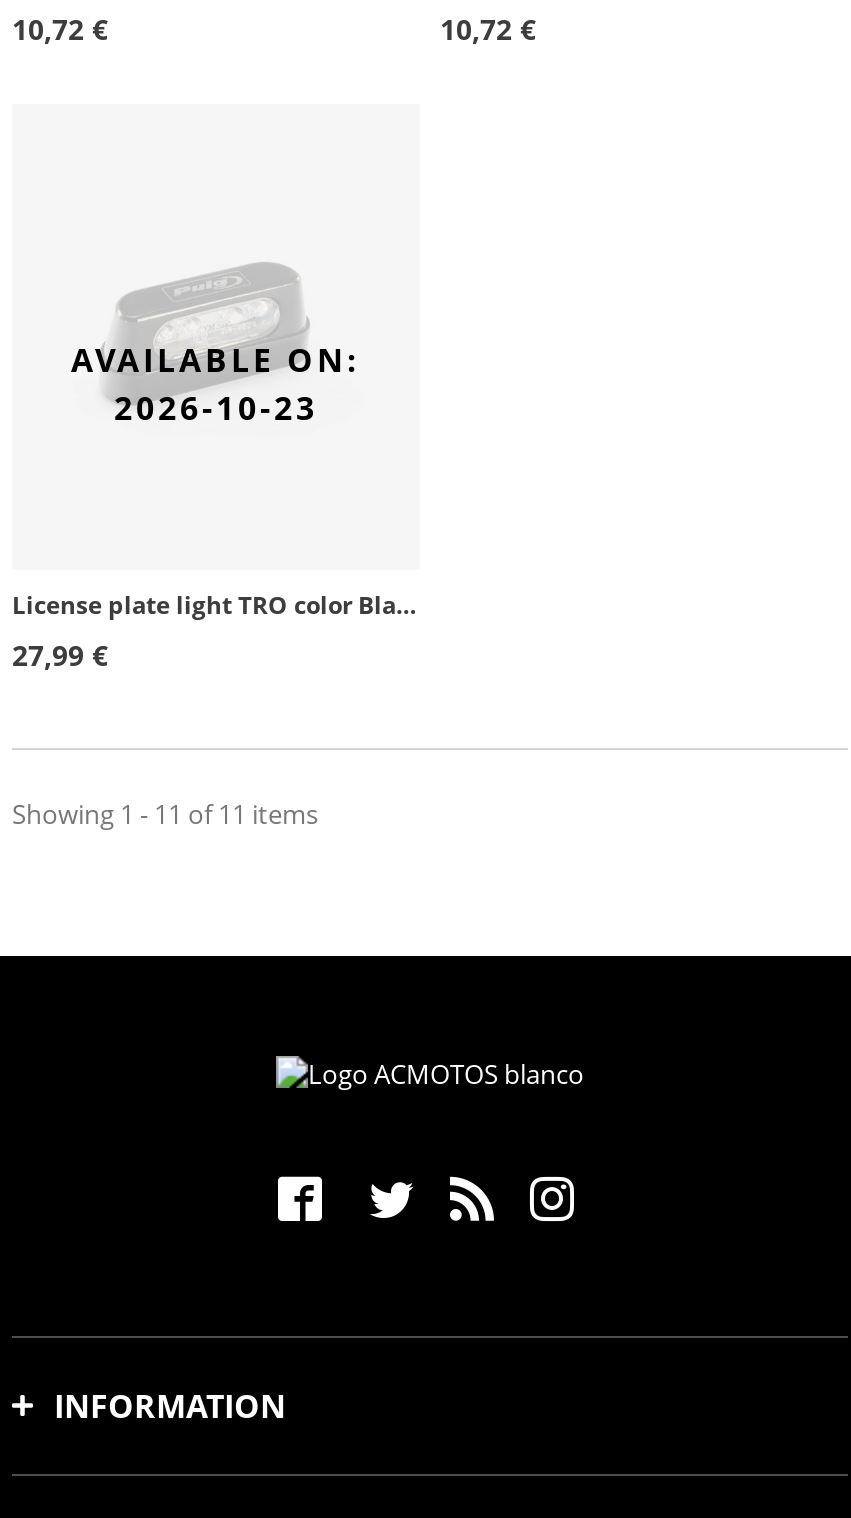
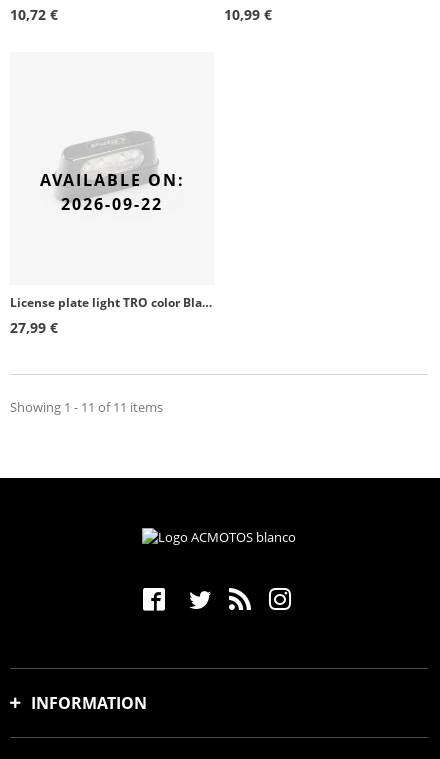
- 10,72 €
+ 10,99 €

- 2026-10-23
+ 2026-09-22
